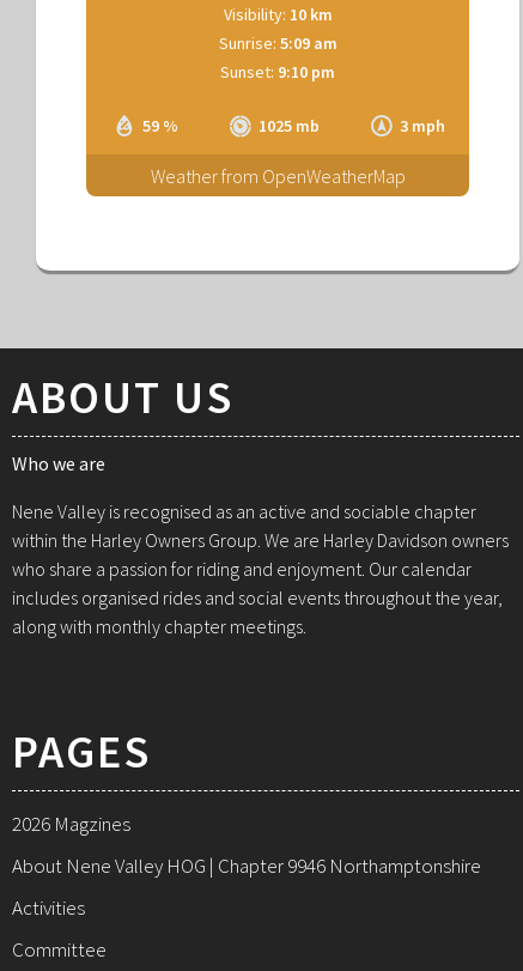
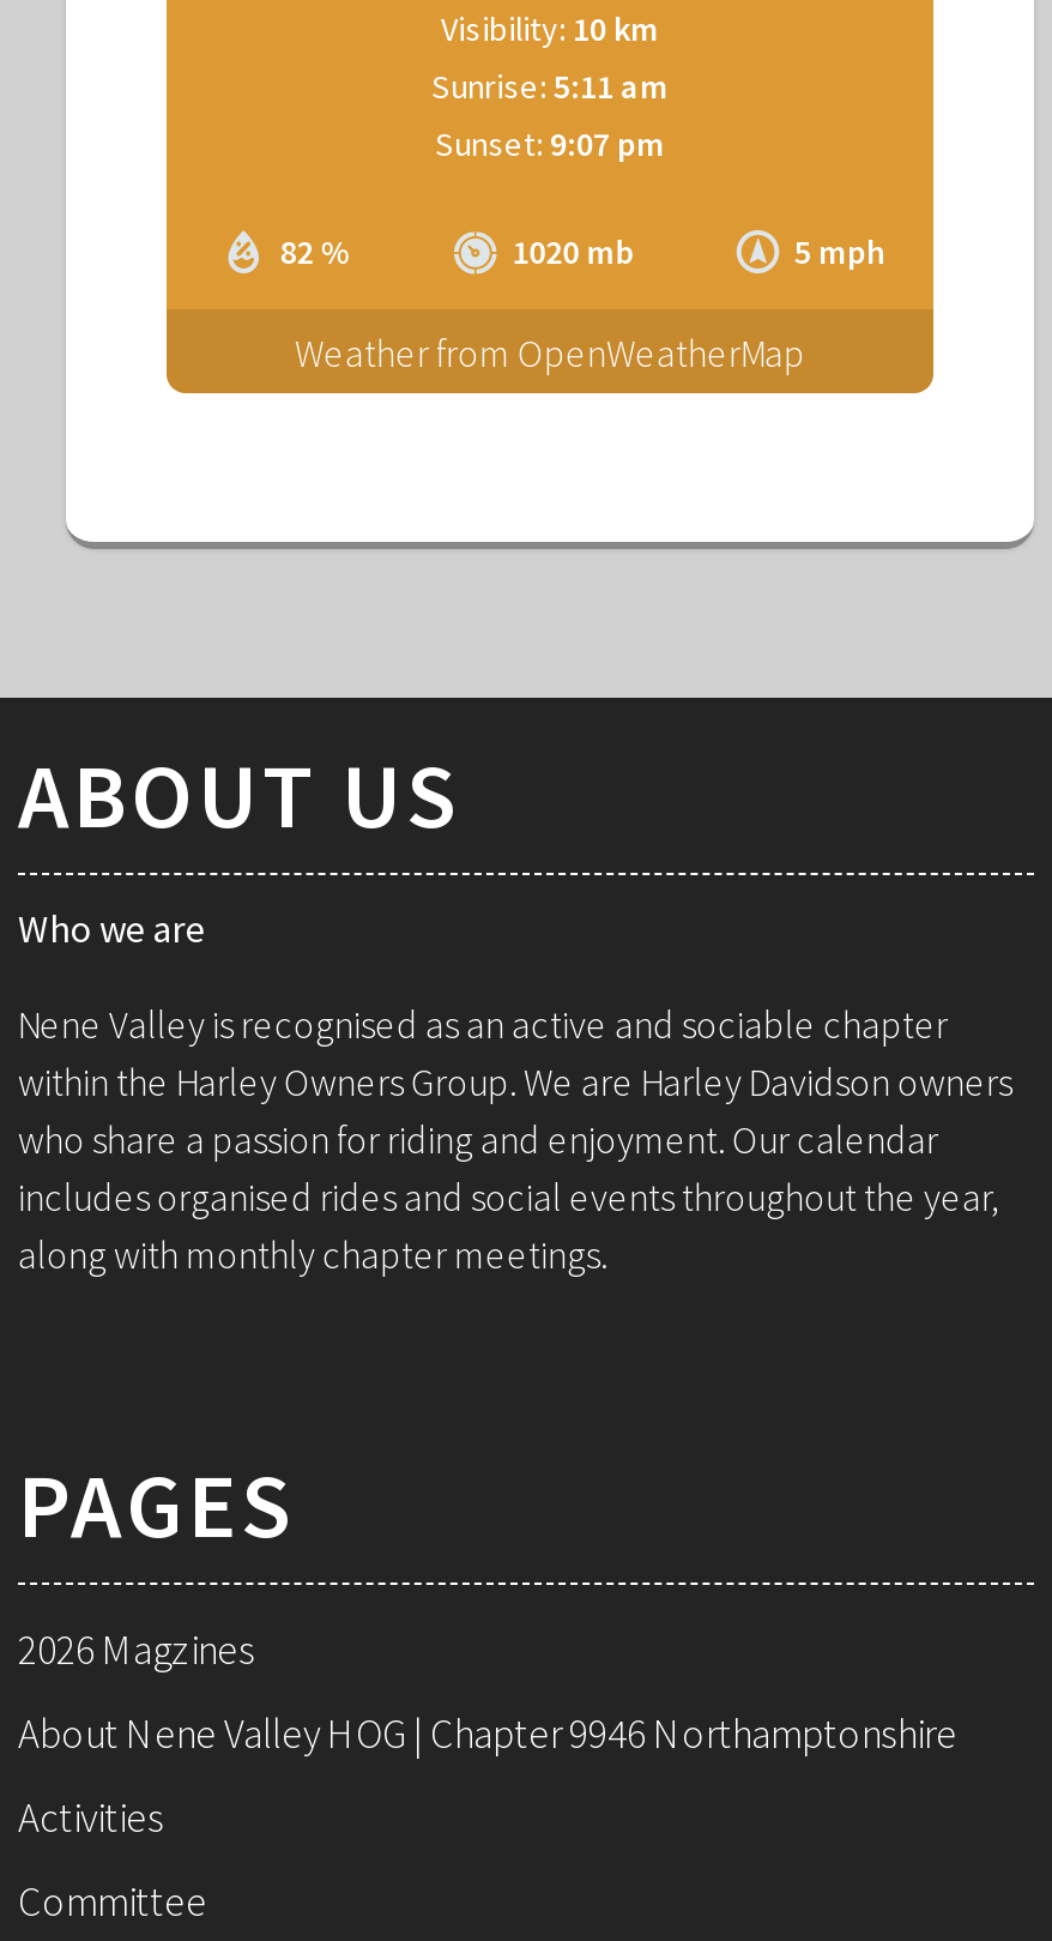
- Sunrise: 5:09 am
+ Sunrise: 5:11 am

- Sunset: 9:10 pm
+ Sunset: 9:07 pm

- 59 %
+ 82 %

- 1025 mb
+ 1020 mb

- 3 mph
+ 5 mph
